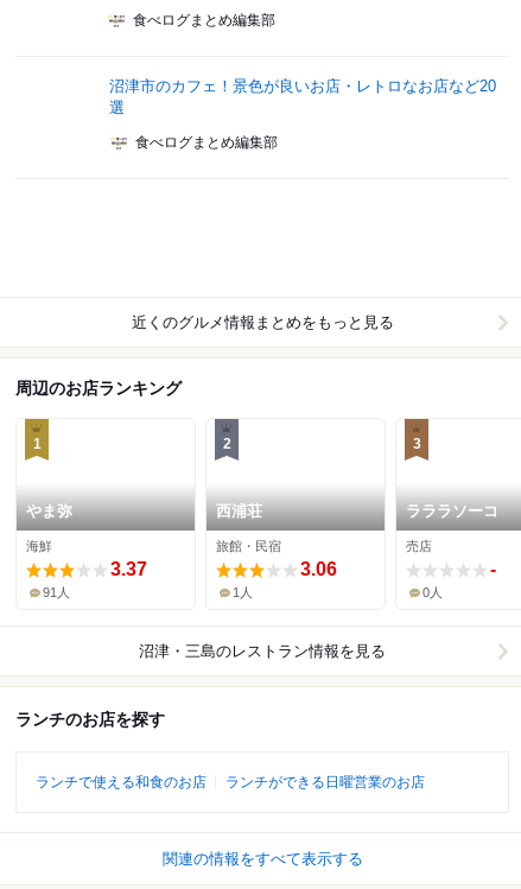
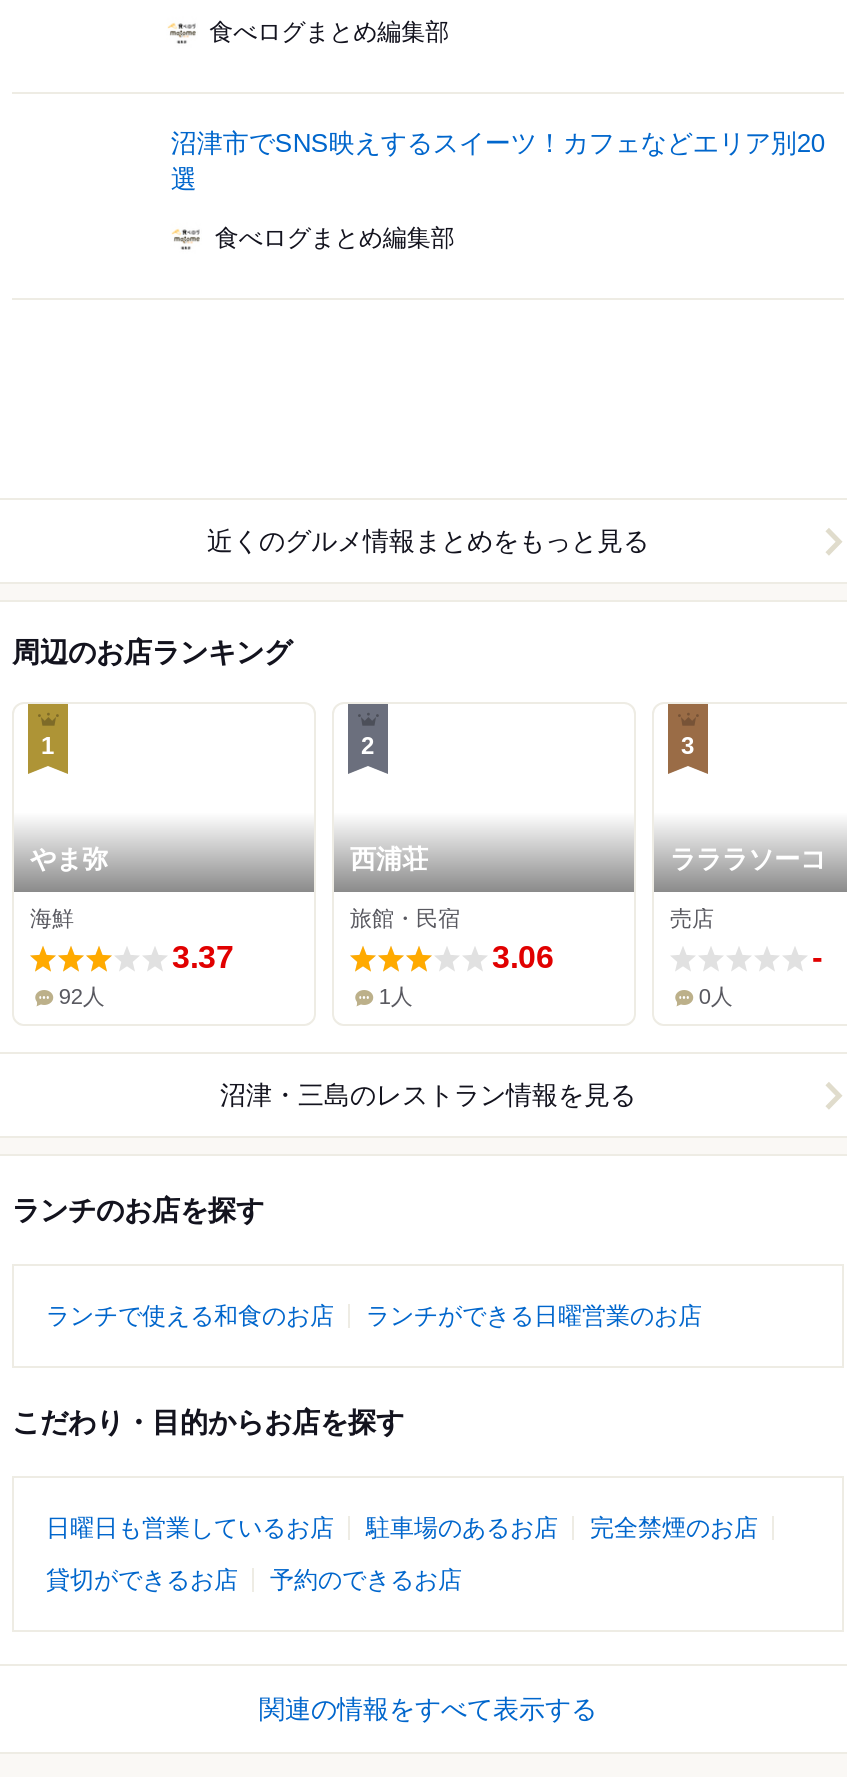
- 沼津市のカフェ！景色が良いお店・レトロなお店など20
+ 沼津市でSNS映えするスイーツ！カフェなどエリア別20

- 91人
+ 92人

+ こだわり・目的からお店を探す
+ 日曜日も営業しているお店
+ 駐車場のあるお店
+ 完全禁煙のお店
+ 貸切ができるお店
+ 予約のできるお店
